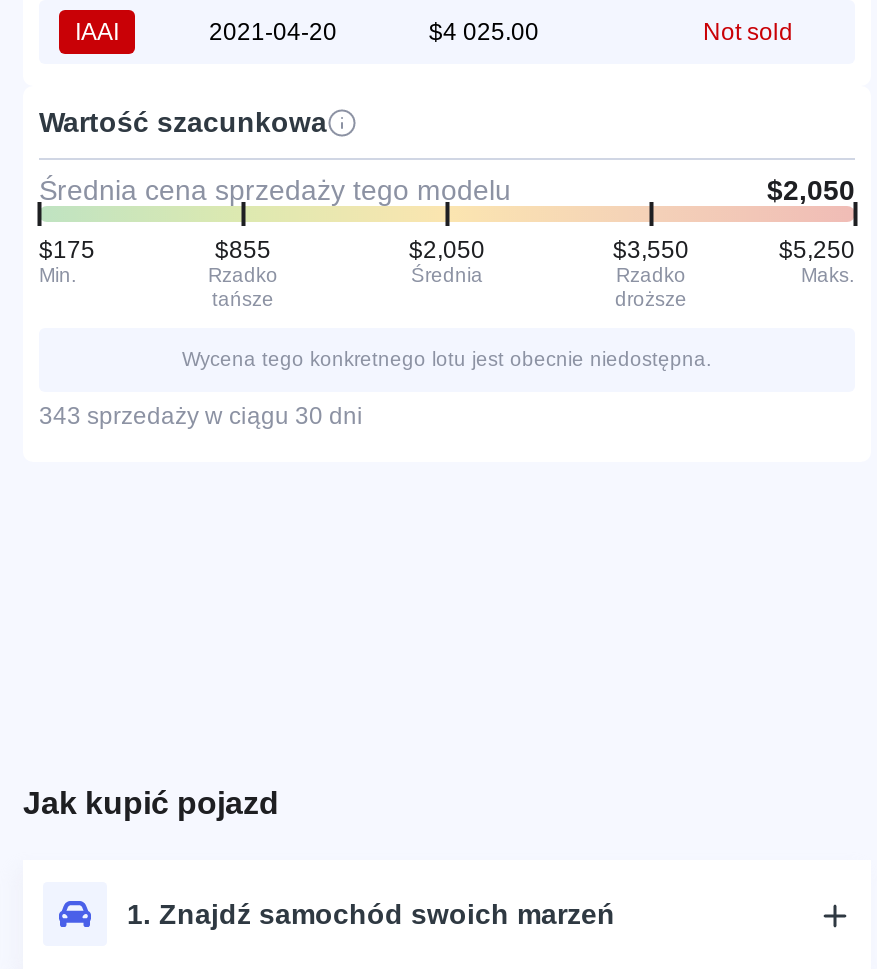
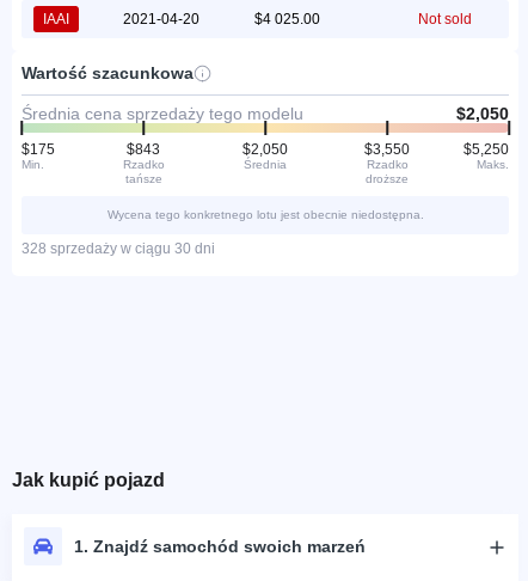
- $855
+ $843

- 343 sprzedaży w ciągu 30 dni
+ 328 sprzedaży w ciągu 30 dni
